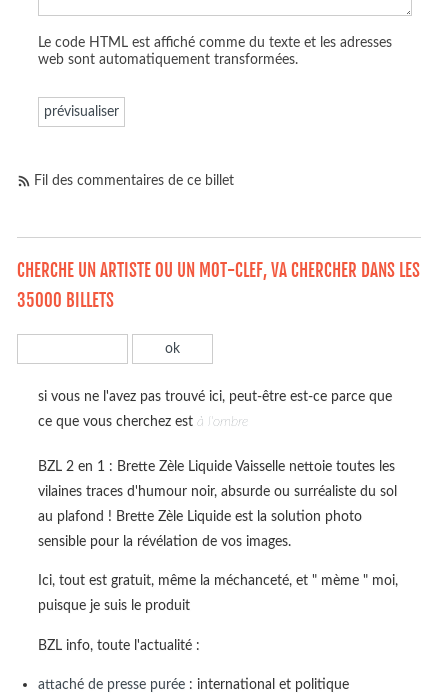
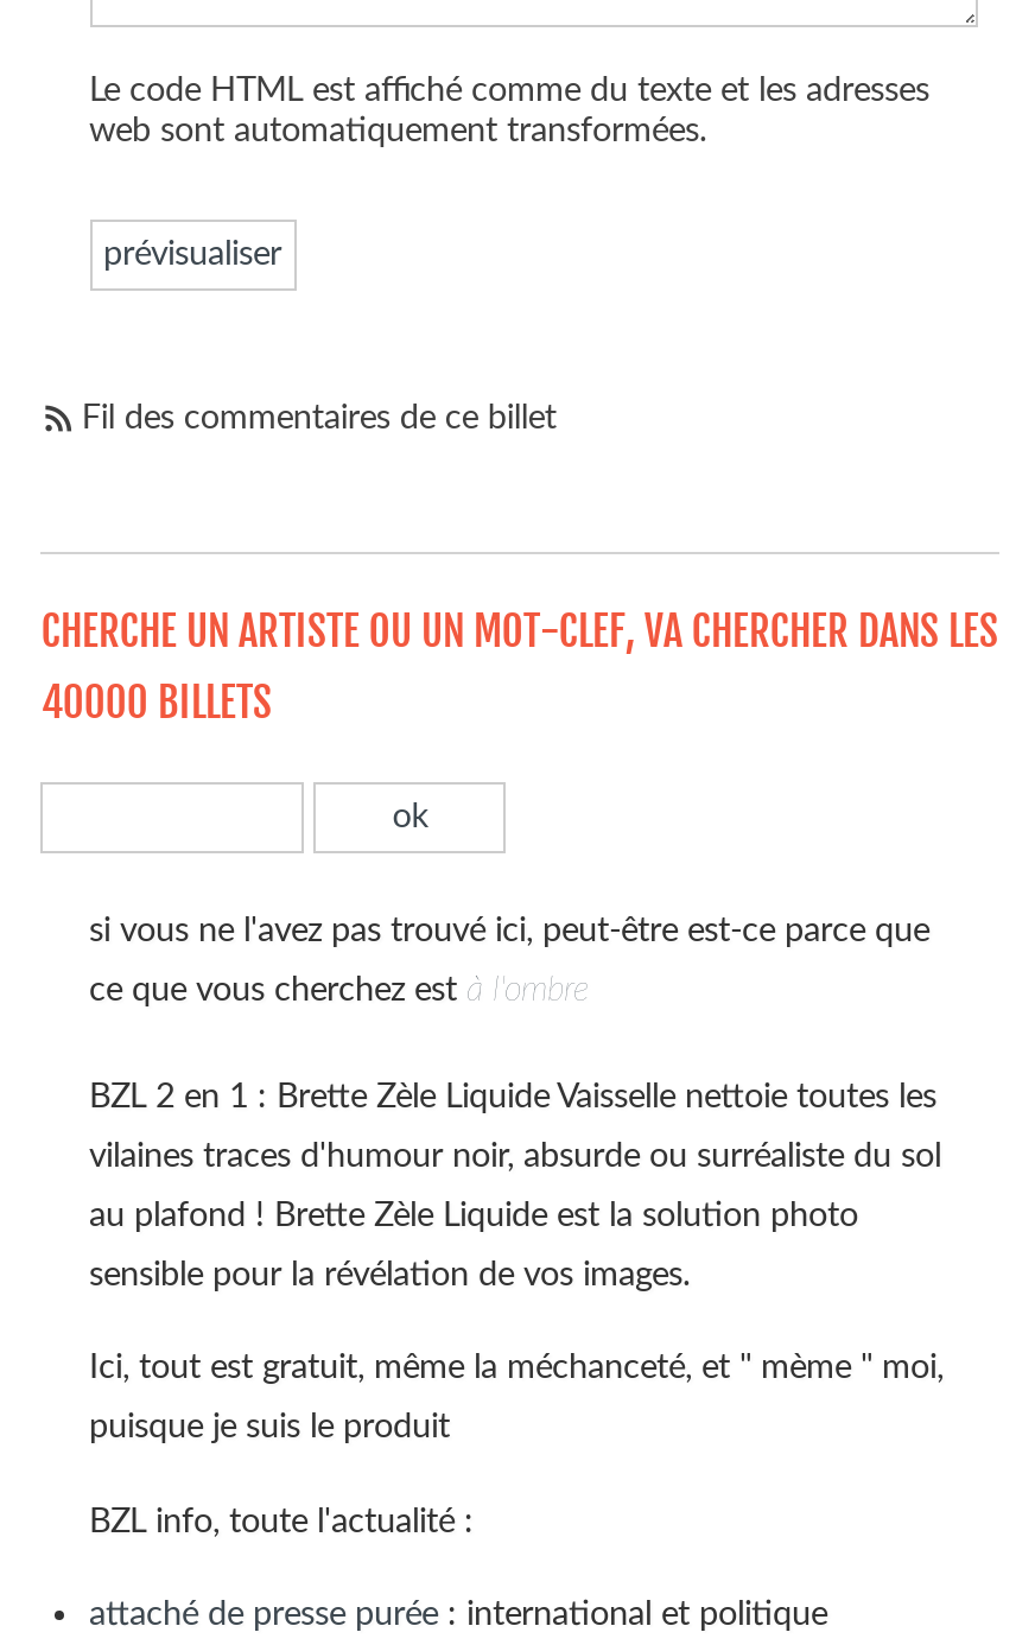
- 35000 BILLETS
+ 40000 BILLETS
